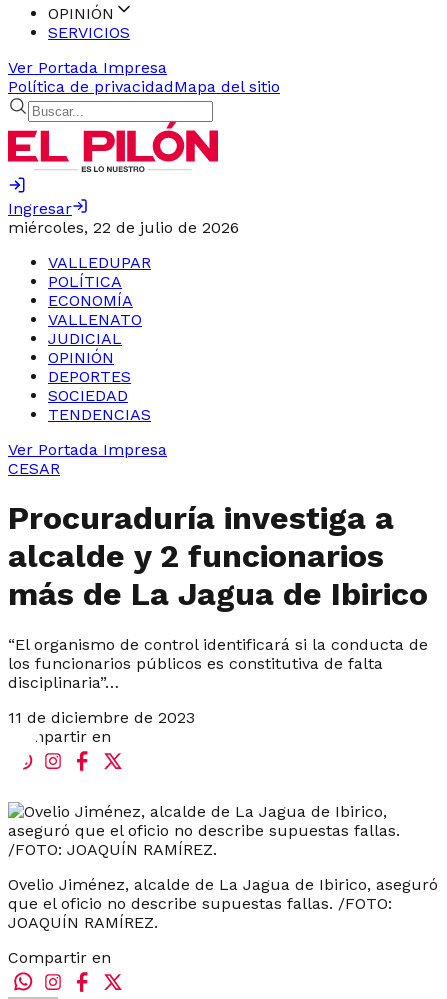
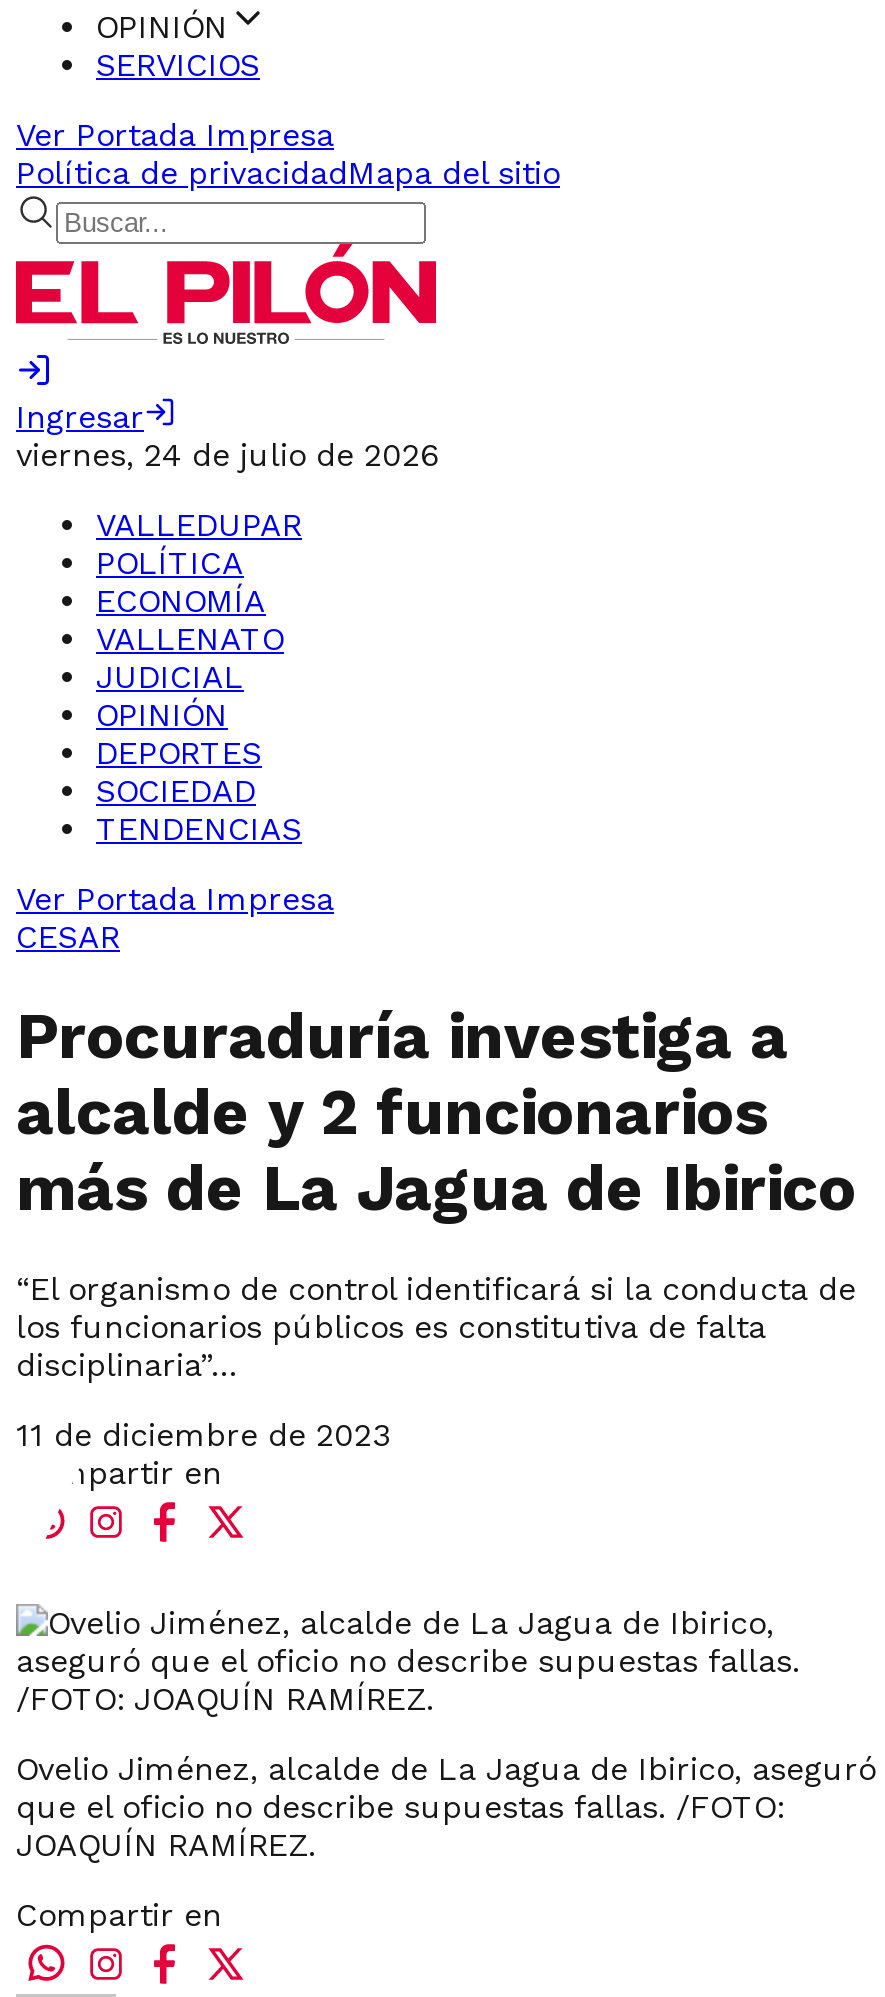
- miércoles, 22 de julio de 2026
+ viernes, 24 de julio de 2026
